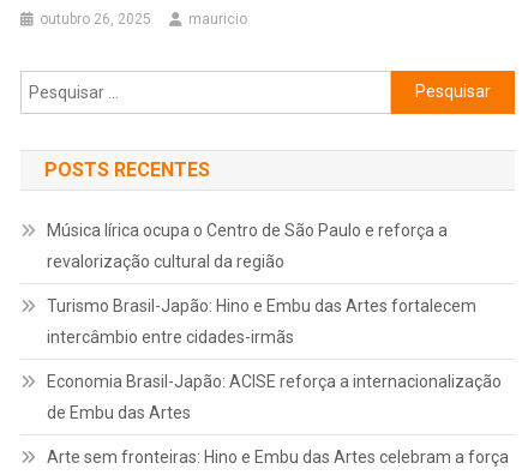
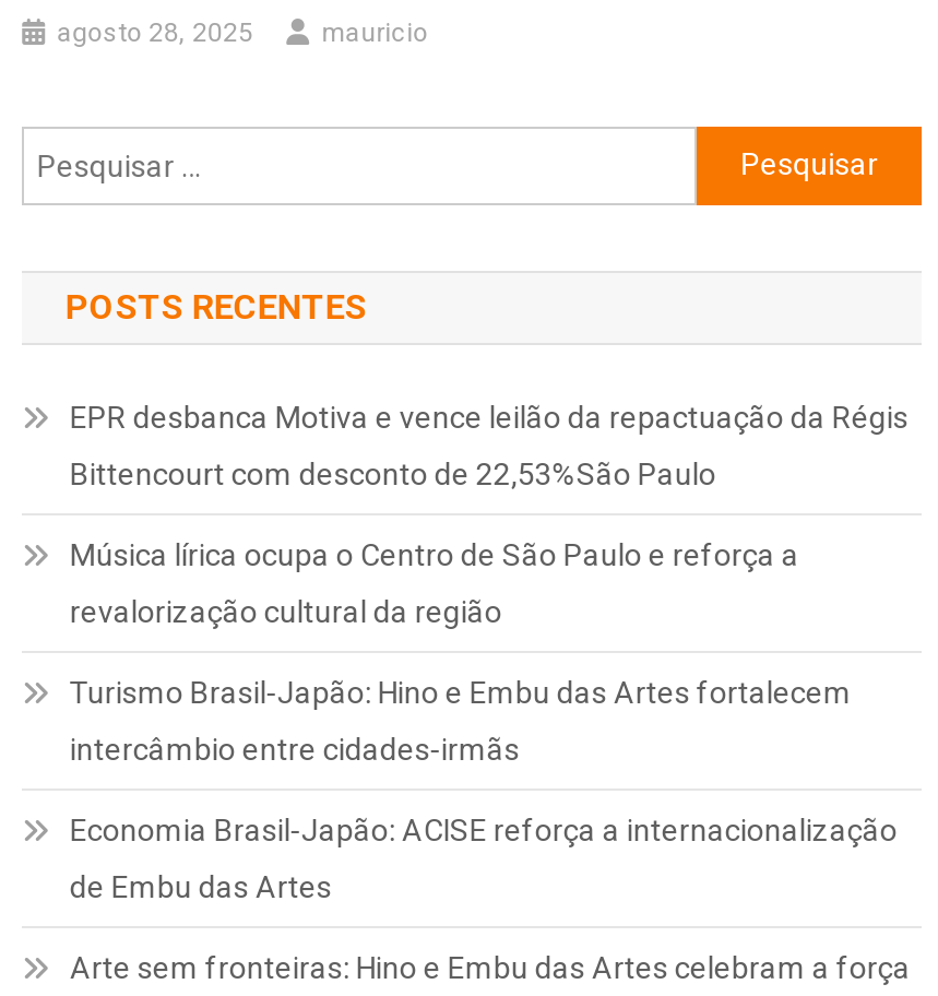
- outubro 26, 2025
+ agosto 28, 2025

+ EPR desbanca Motiva e vence leilão da repactuação da Régis
+ Bittencourt com desconto de 22,53%São Paulo
